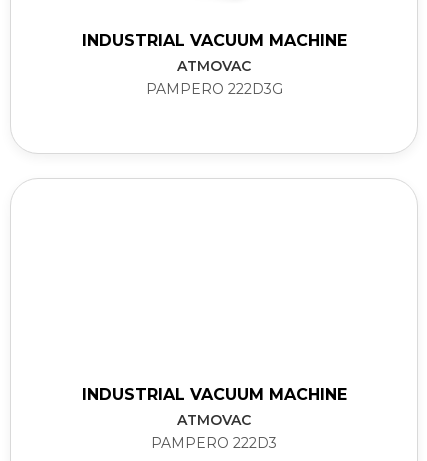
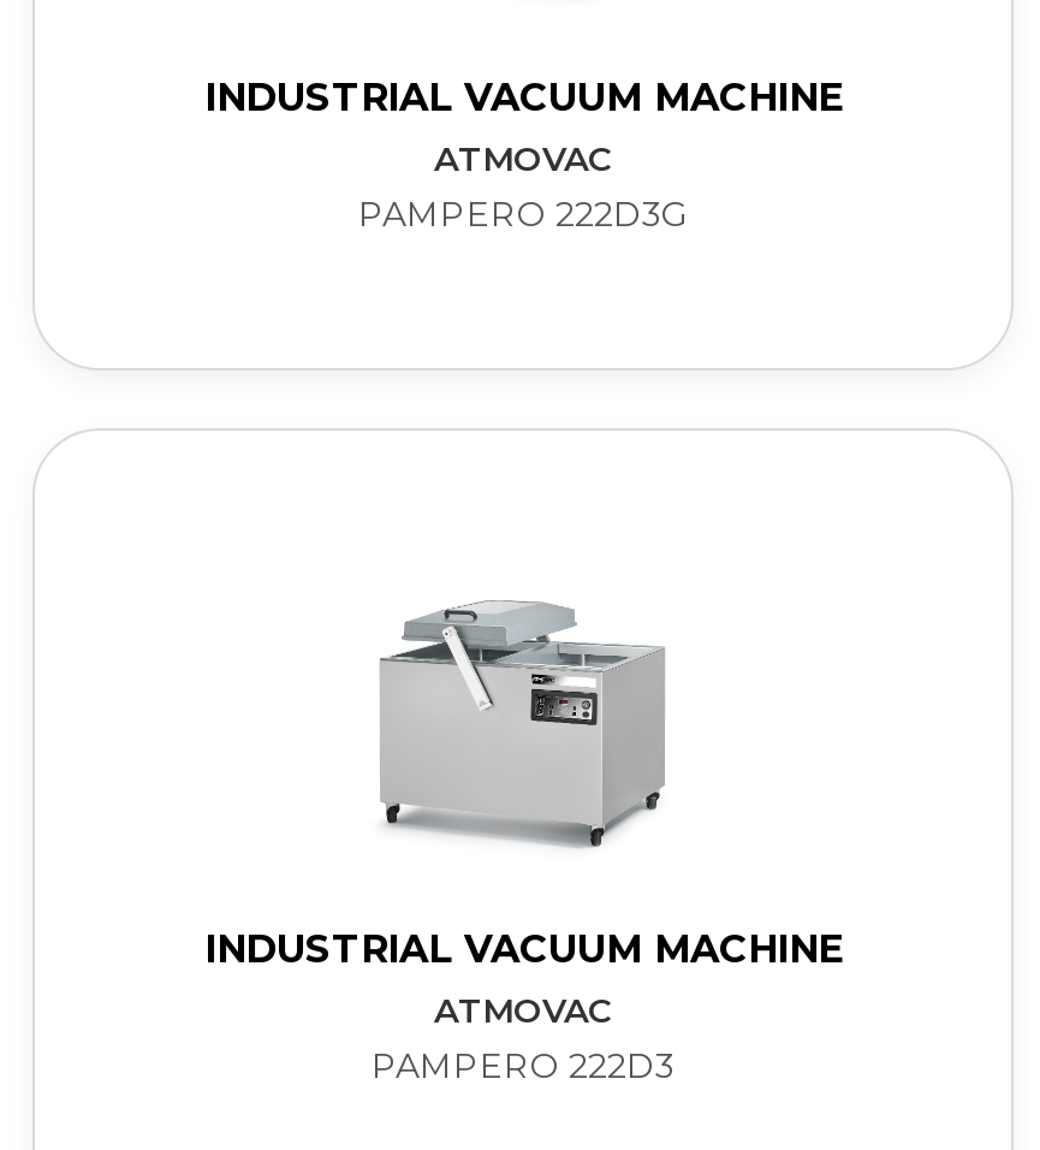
+ [image]
